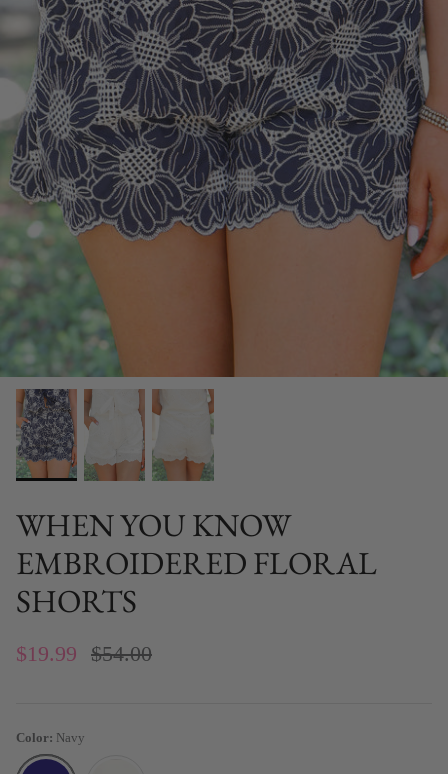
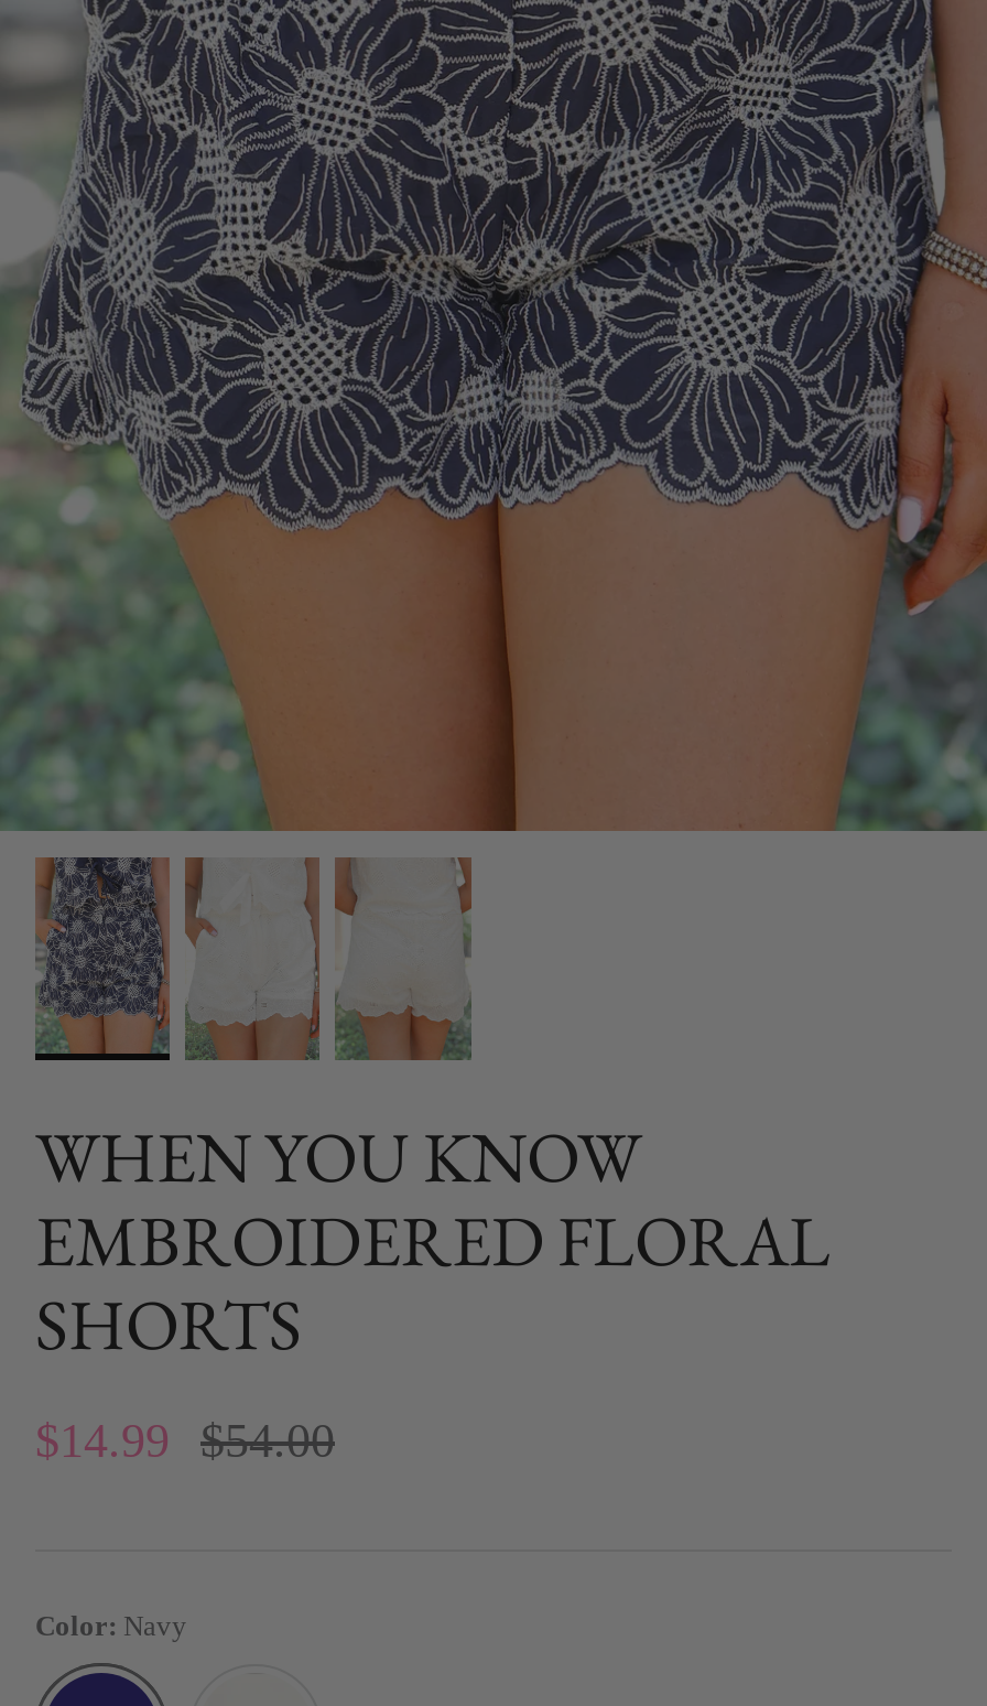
- $19.99 $54.00
+ $14.99 $54.00
